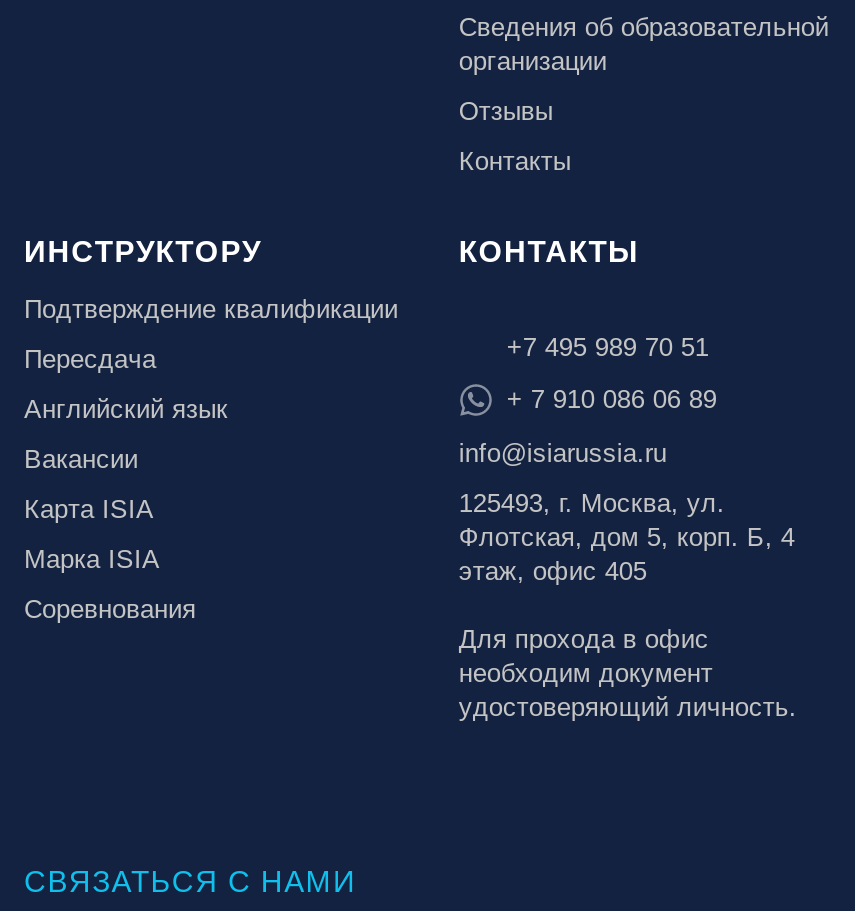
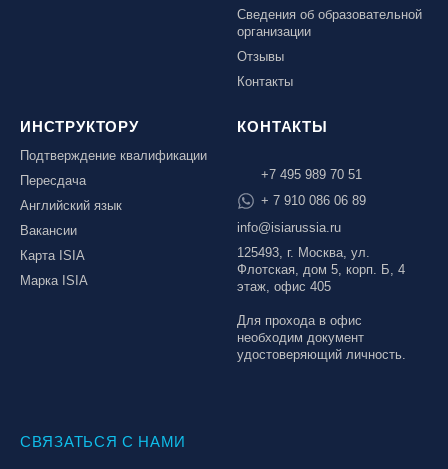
- Соревнования
